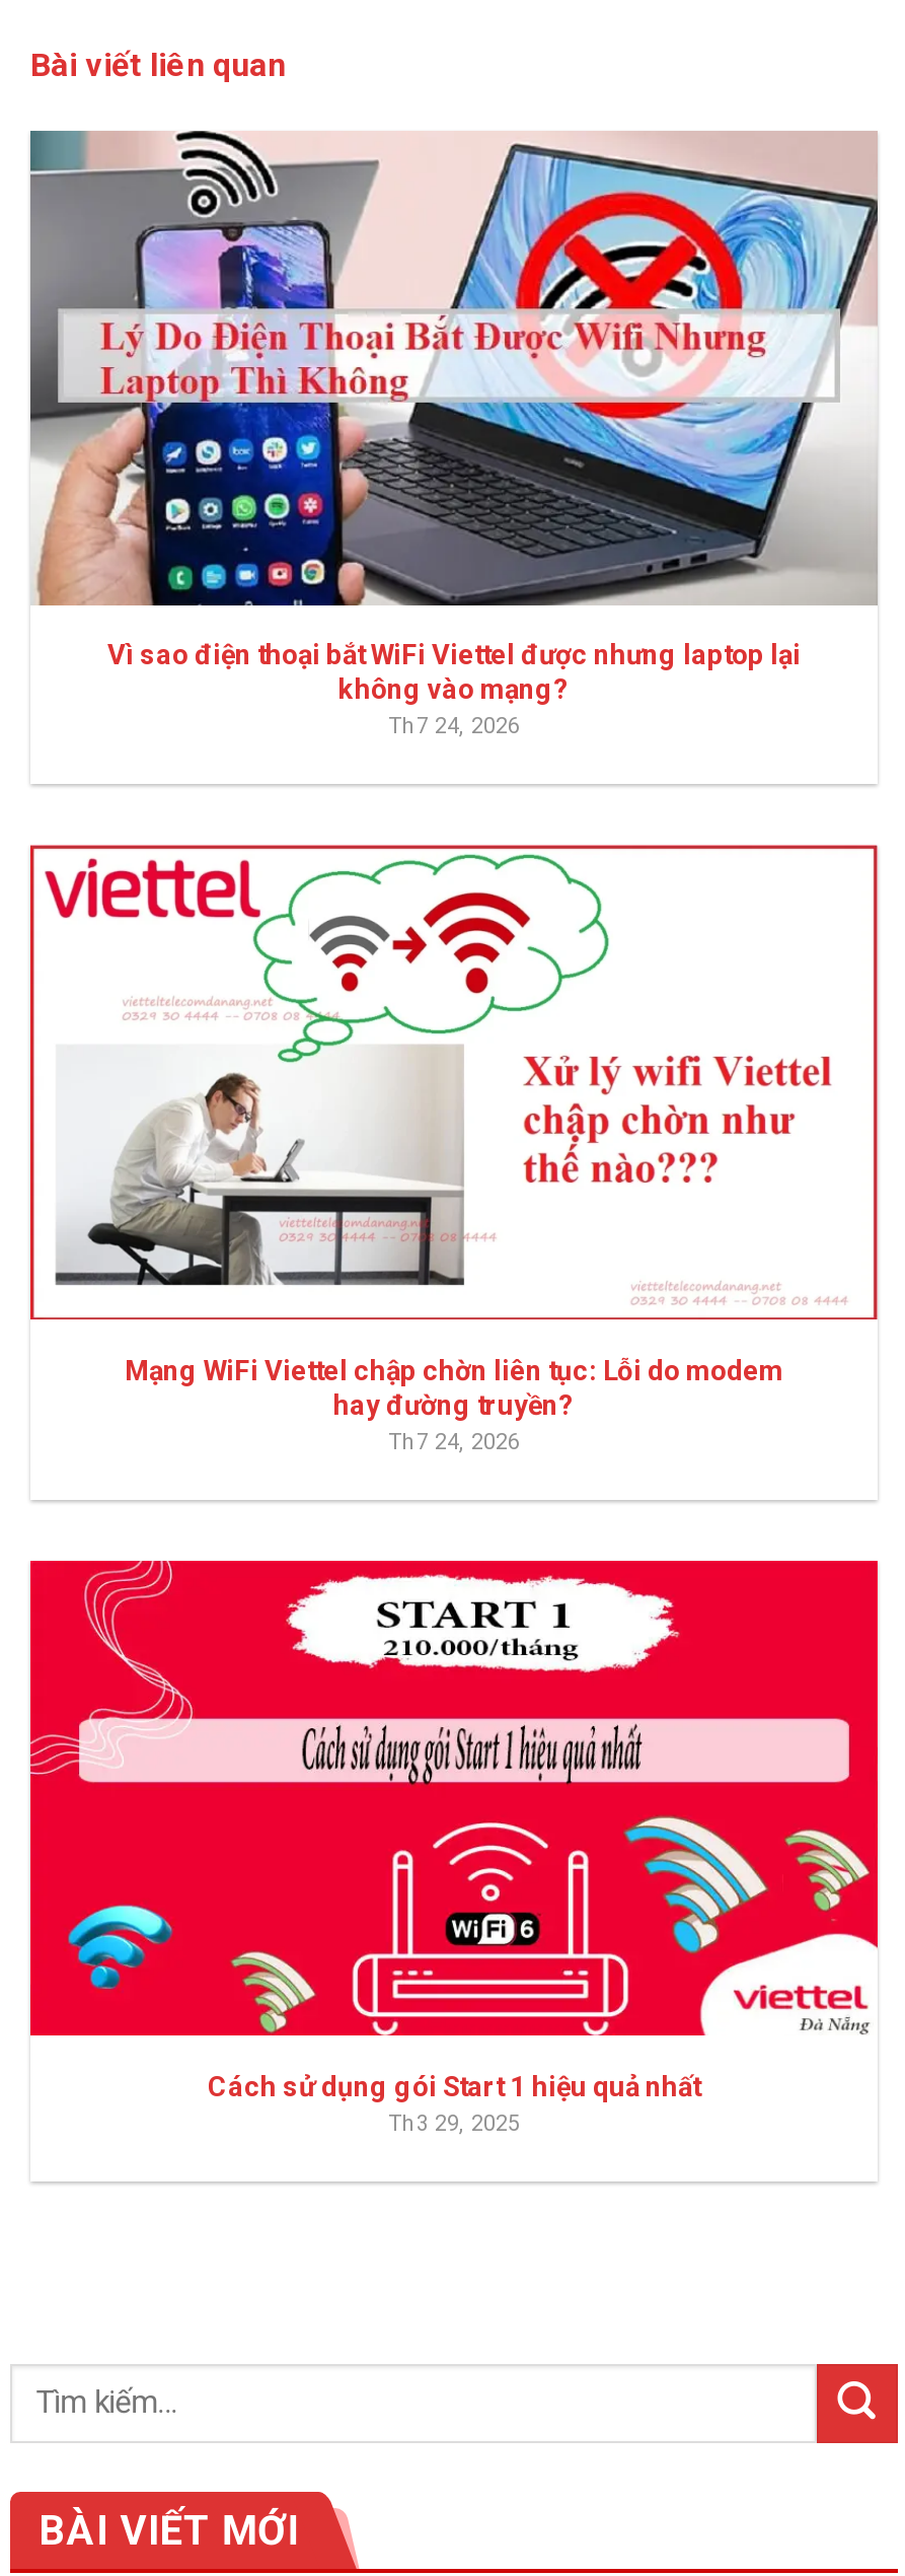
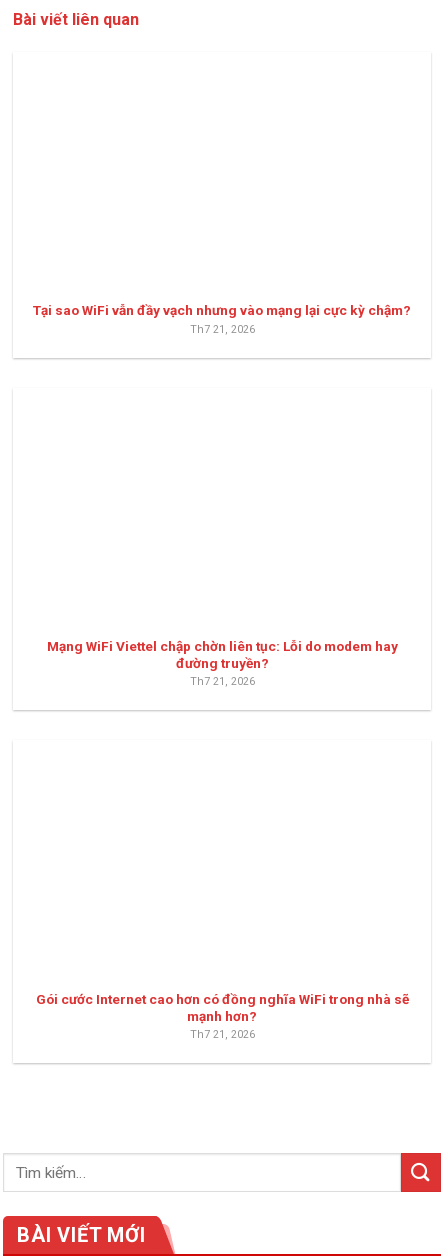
- [image]

- Vì sao điện thoại bắt WiFi Viettel được nhưng laptop lại
- không vào mạng?
- Th7 24, 2026
+ Tại sao WiFi vẫn đầy vạch nhưng vào mạng lại cực kỳ chậm?
+ Th7 21, 2026

- [image]

- Mạng WiFi Viettel chập chờn liên tục: Lỗi do modem
- hay đường truyền?
- Th7 24, 2026
+ Mạng WiFi Viettel chập chờn liên tục: Lỗi do modem hay
+ đường truyền?
+ Th7 21, 2026

- [image]

- Cách sử dụng gói Start 1 hiệu quả nhất
- Th3 29, 2025
+ Gói cước Internet cao hơn có đồng nghĩa WiFi trong nhà sẽ
+ mạnh hơn?
+ Th7 21, 2026
